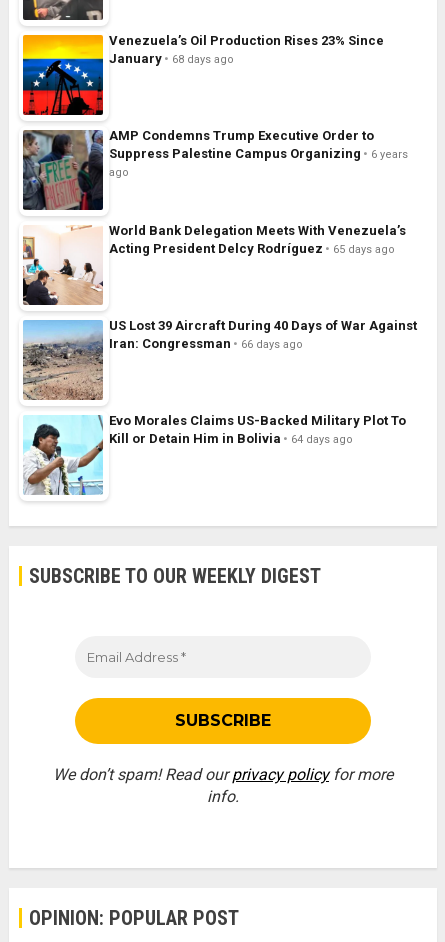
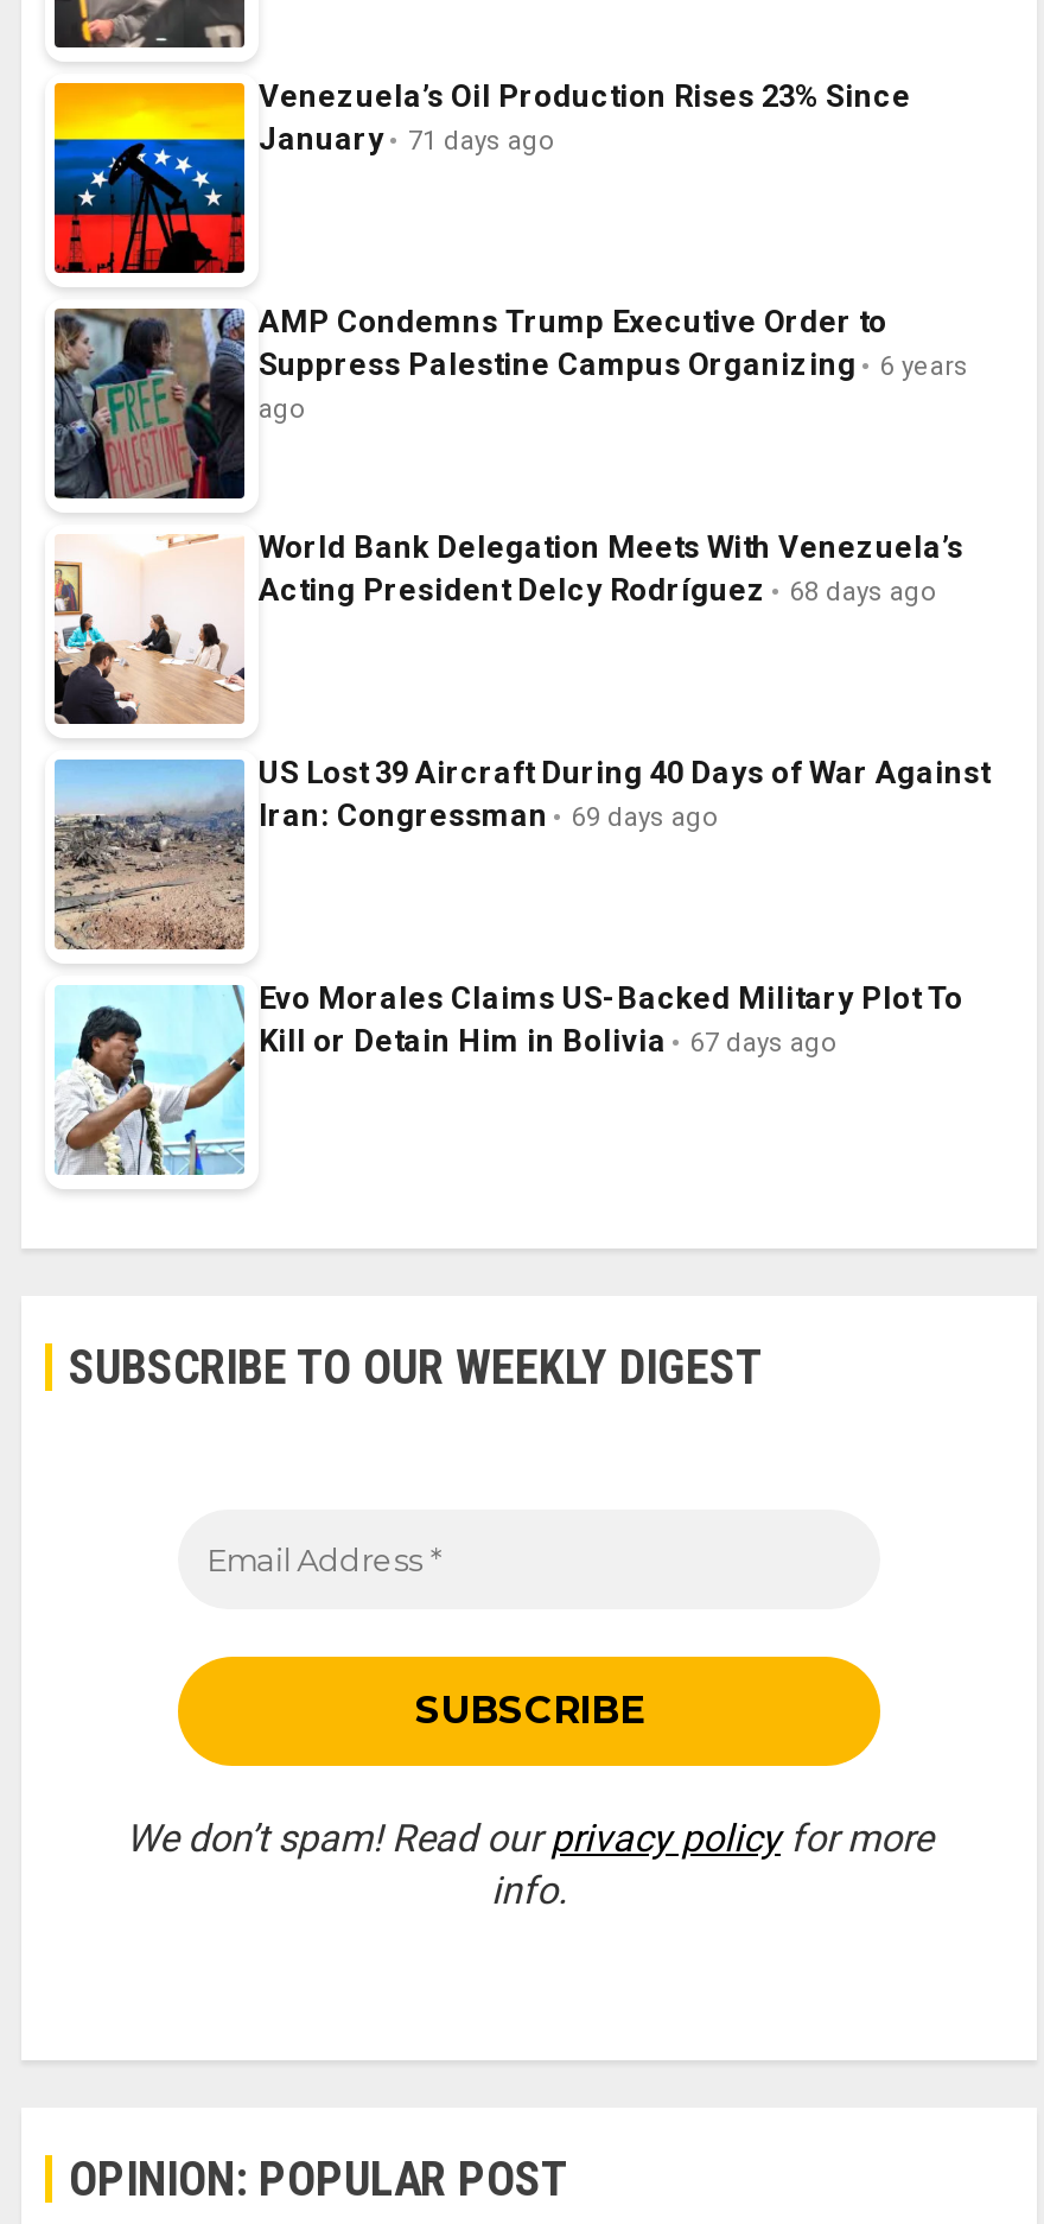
- January 68 days ago
+ January 71 days ago

- Acting President Delcy Rodríguez 65 days ago
+ Acting President Delcy Rodríguez 68 days ago

- Iran: Congressman 66 days ago
+ Iran: Congressman 69 days ago

- Kill or Detain Him in Bolivia 64 days ago
+ Kill or Detain Him in Bolivia 67 days ago
